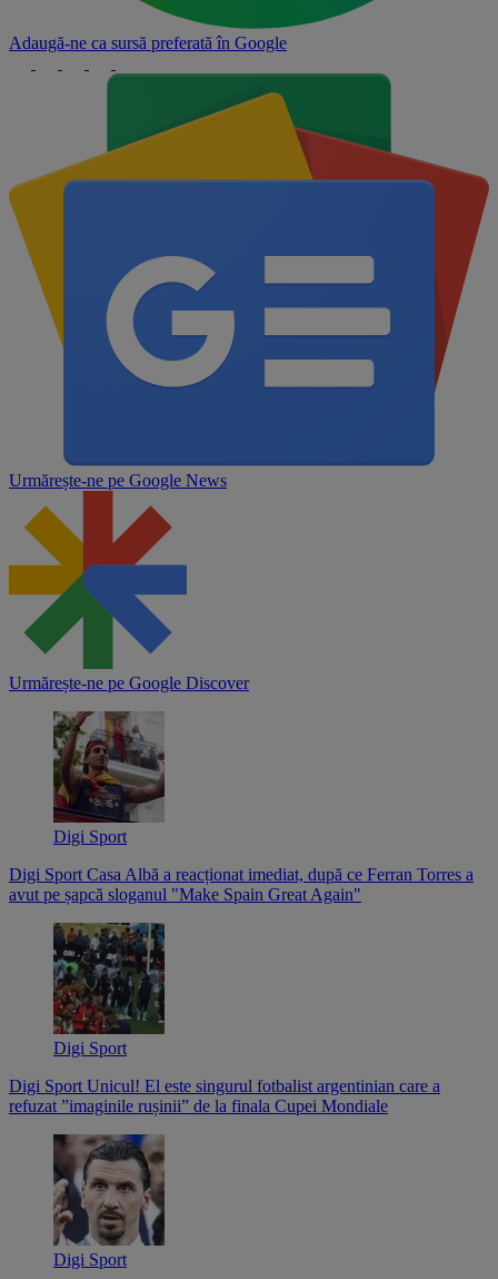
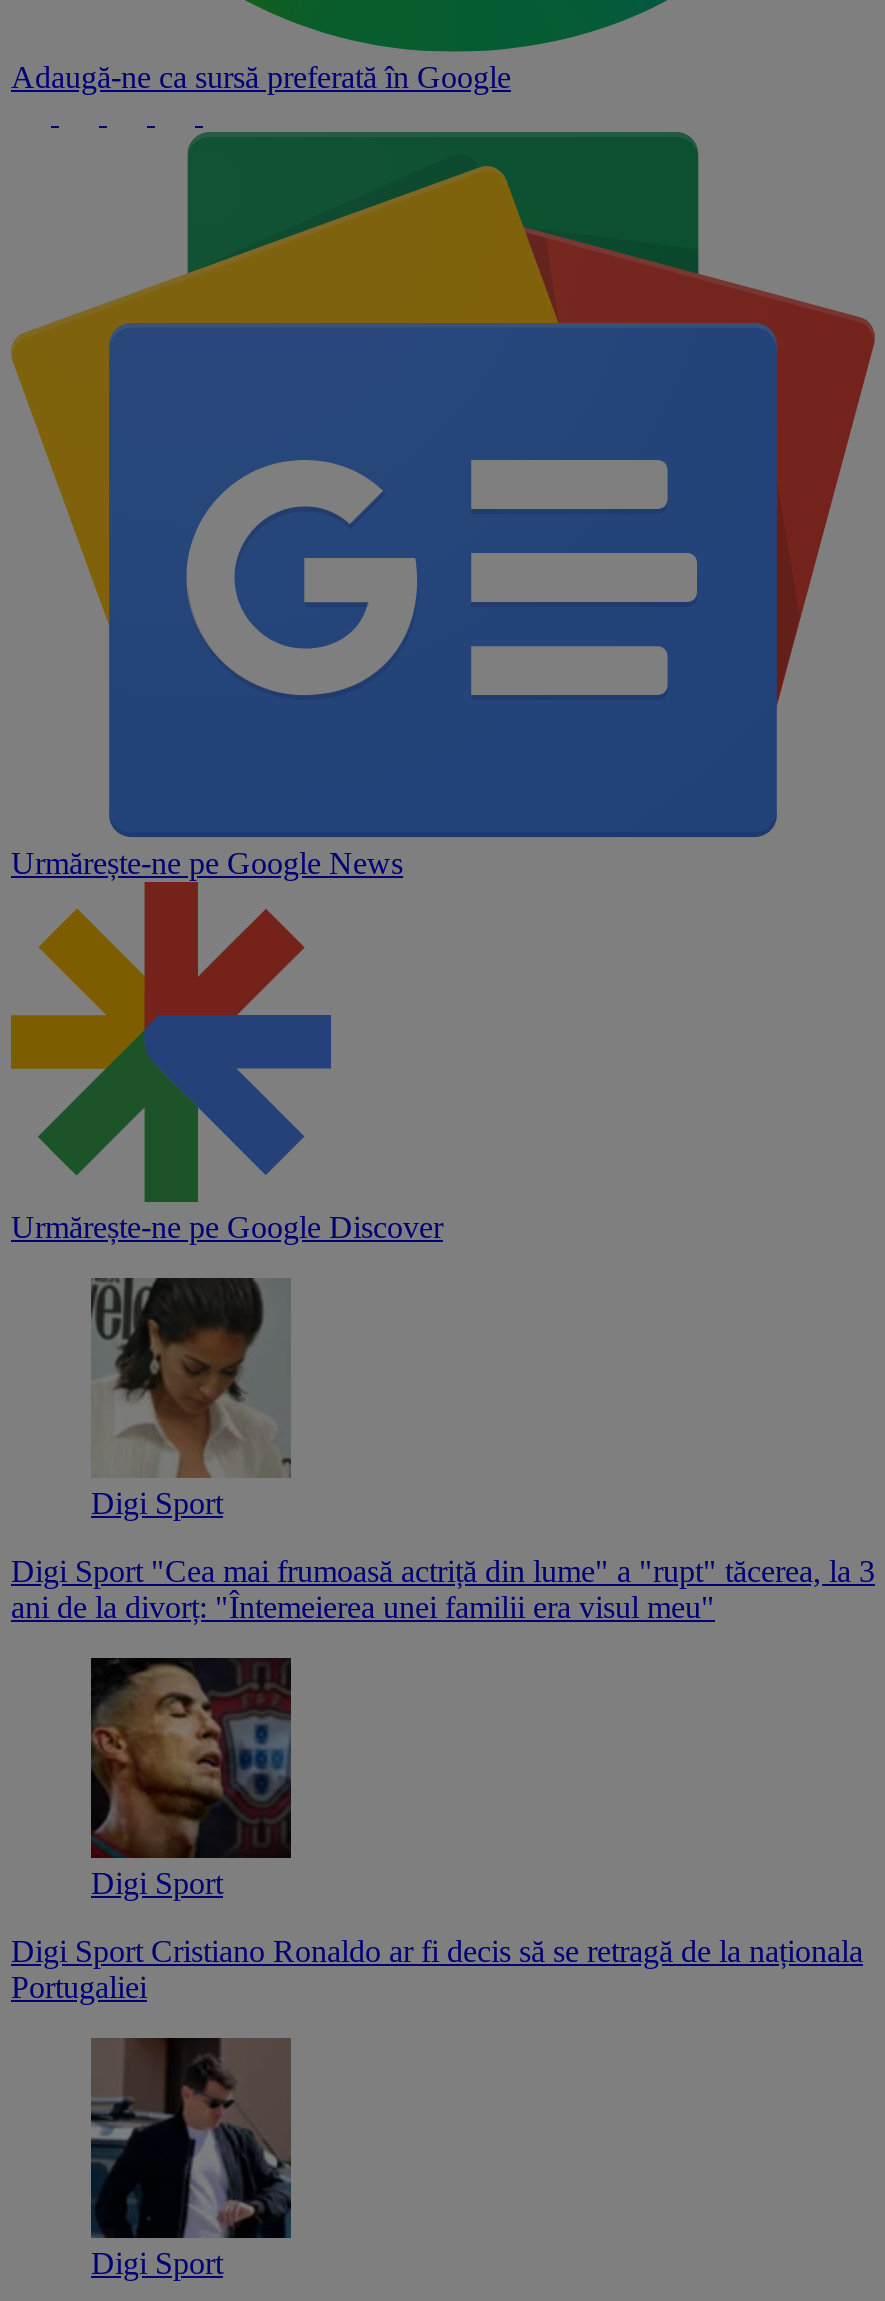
- [image]
- Digi Sport Casa Albă a reacționat imediat, după ce Ferran Torres a
- avut pe șapcă sloganul "Make Spain Great Again"
+ [image]
+ Digi Sport "Cea mai frumoasă actriță din lume" a "rupt" tăcerea, la 3
+ ani de la divorț: "Întemeierea unei familii era visul meu"

- [image]
- Digi Sport Unicul! El este singurul fotbalist argentinian care a
- refuzat ”imaginile rușinii” de la finala Cupei Mondiale
+ [image]
+ Digi Sport Cristiano Ronaldo ar fi decis să se retragă de la naționala
+ Portugaliei

- [image]
+ [image]
